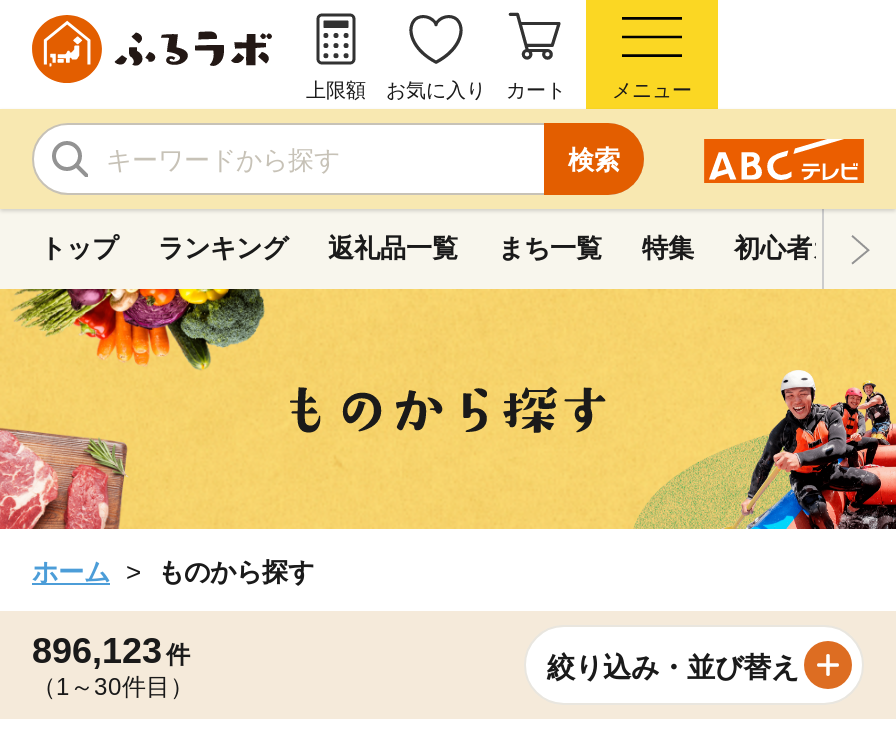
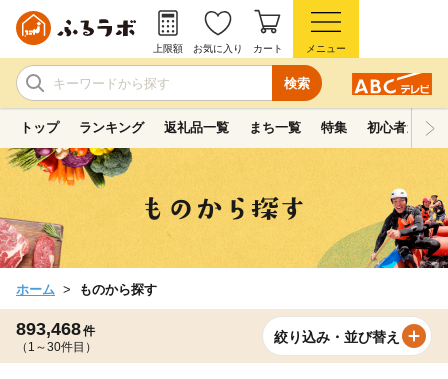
- 896,123 件
+ 893,468 件
